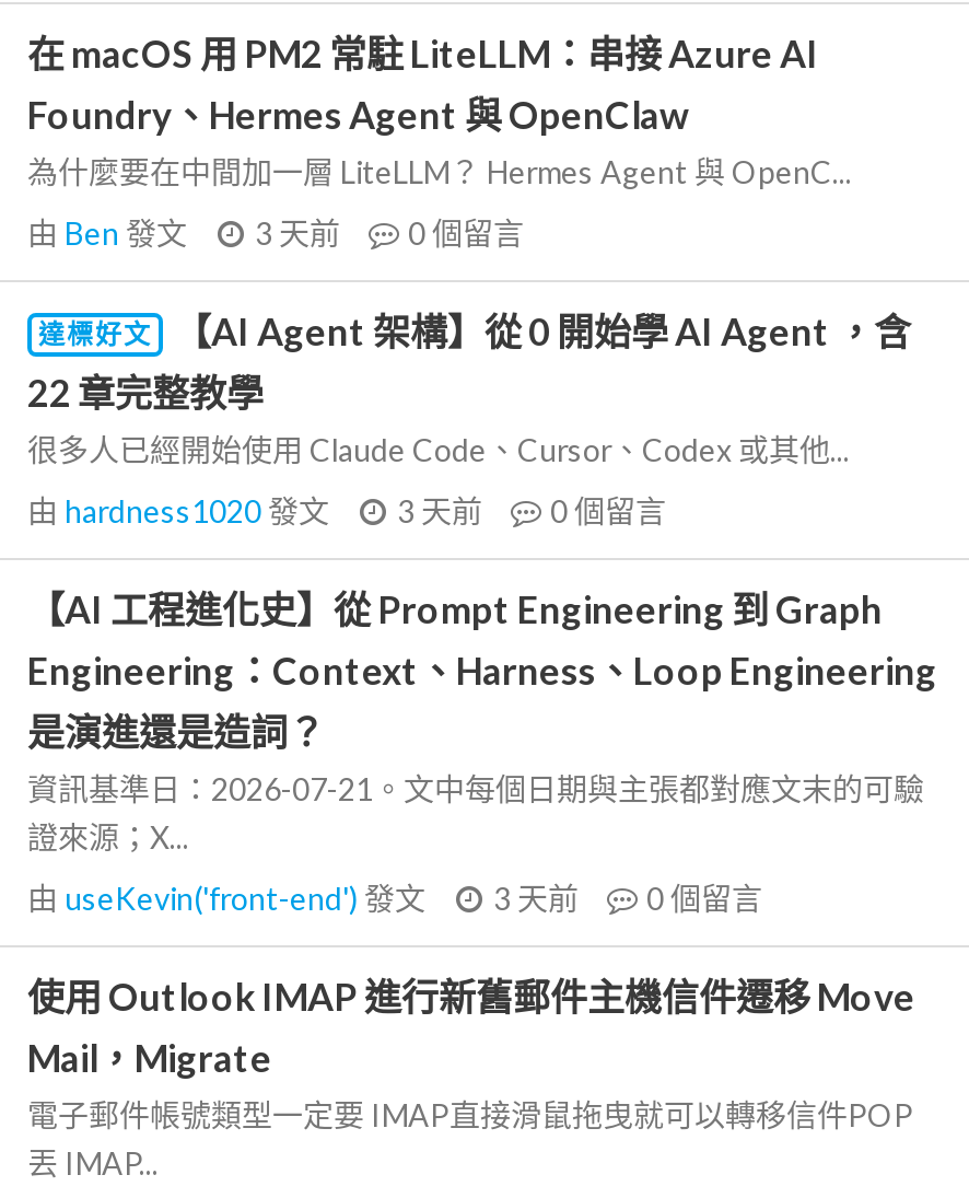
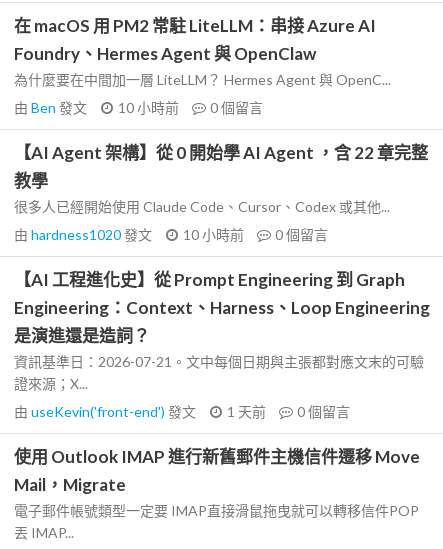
- 由Ben發文 3 天前 0個留言
+ 由Ben發文 10 小時前 0個留言

- 達標好文
- 【AI Agent 架構】從 0 開始學 AI Agent ，含
- 22 章完整教學
+ 【AI Agent 架構】從 0 開始學 AI Agent ，含 22 章完整
+ 教學

- 由hardness1020發文 3 天前 0個留言
+ 由hardness1020發文 10 小時前 0個留言

- 由useKevin('front-end')發文 3 天前 0個留言
+ 由useKevin('front-end')發文 1 天前 0個留言
